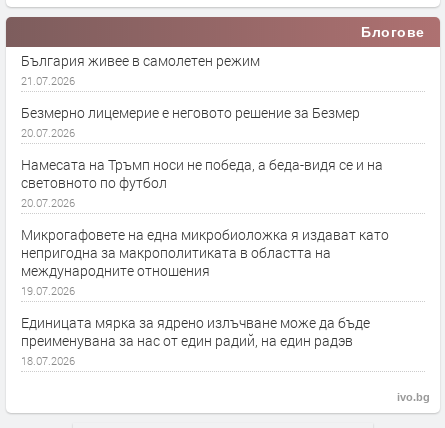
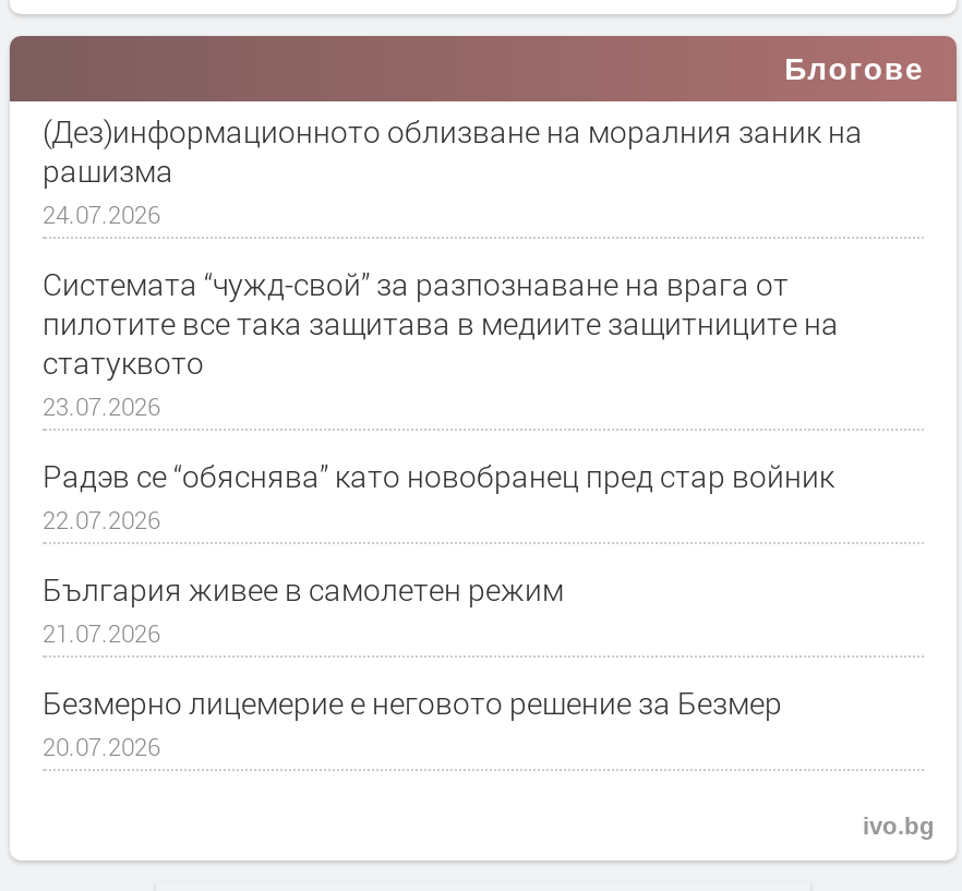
+ (Дез)информационното облизване на моралния заник на
+ рашизма
+ 24.07.2026
+ Системата “чужд-свой” за разпознаване на врага от
+ пилотите все така защитава в медиите защитниците на
+ статуквото
+ 23.07.2026
+ Радэв се “обяснява” като новобранец пред стар войник
+ 22.07.2026

moved down: България живее в самолетен режим | 21.07.2026 | Безмерно лицемерие е неговото решение за Безмер | 20.07.2026

- Намесата на Тръмп носи не победа, а беда-видя се и на
- световното по футбол
- 20.07.2026
- Микрогафовете на една микробиоложка я издават като
- непригодна за макрополитиката в областта на
- международните отношения
- 19.07.2026
- Единицата мярка за ядрено излъчване може да бъде
- преименувана за нас от един радий, на един радэв
- 18.07.2026
